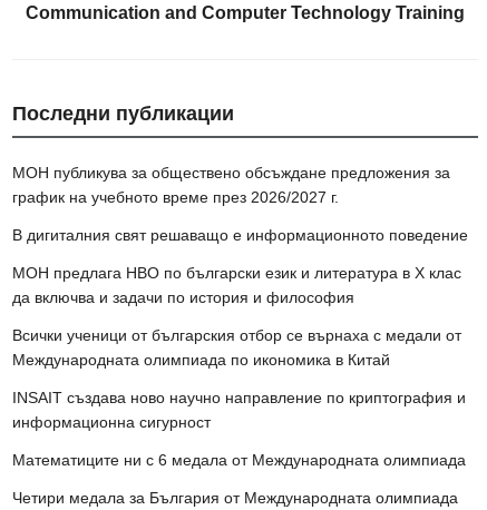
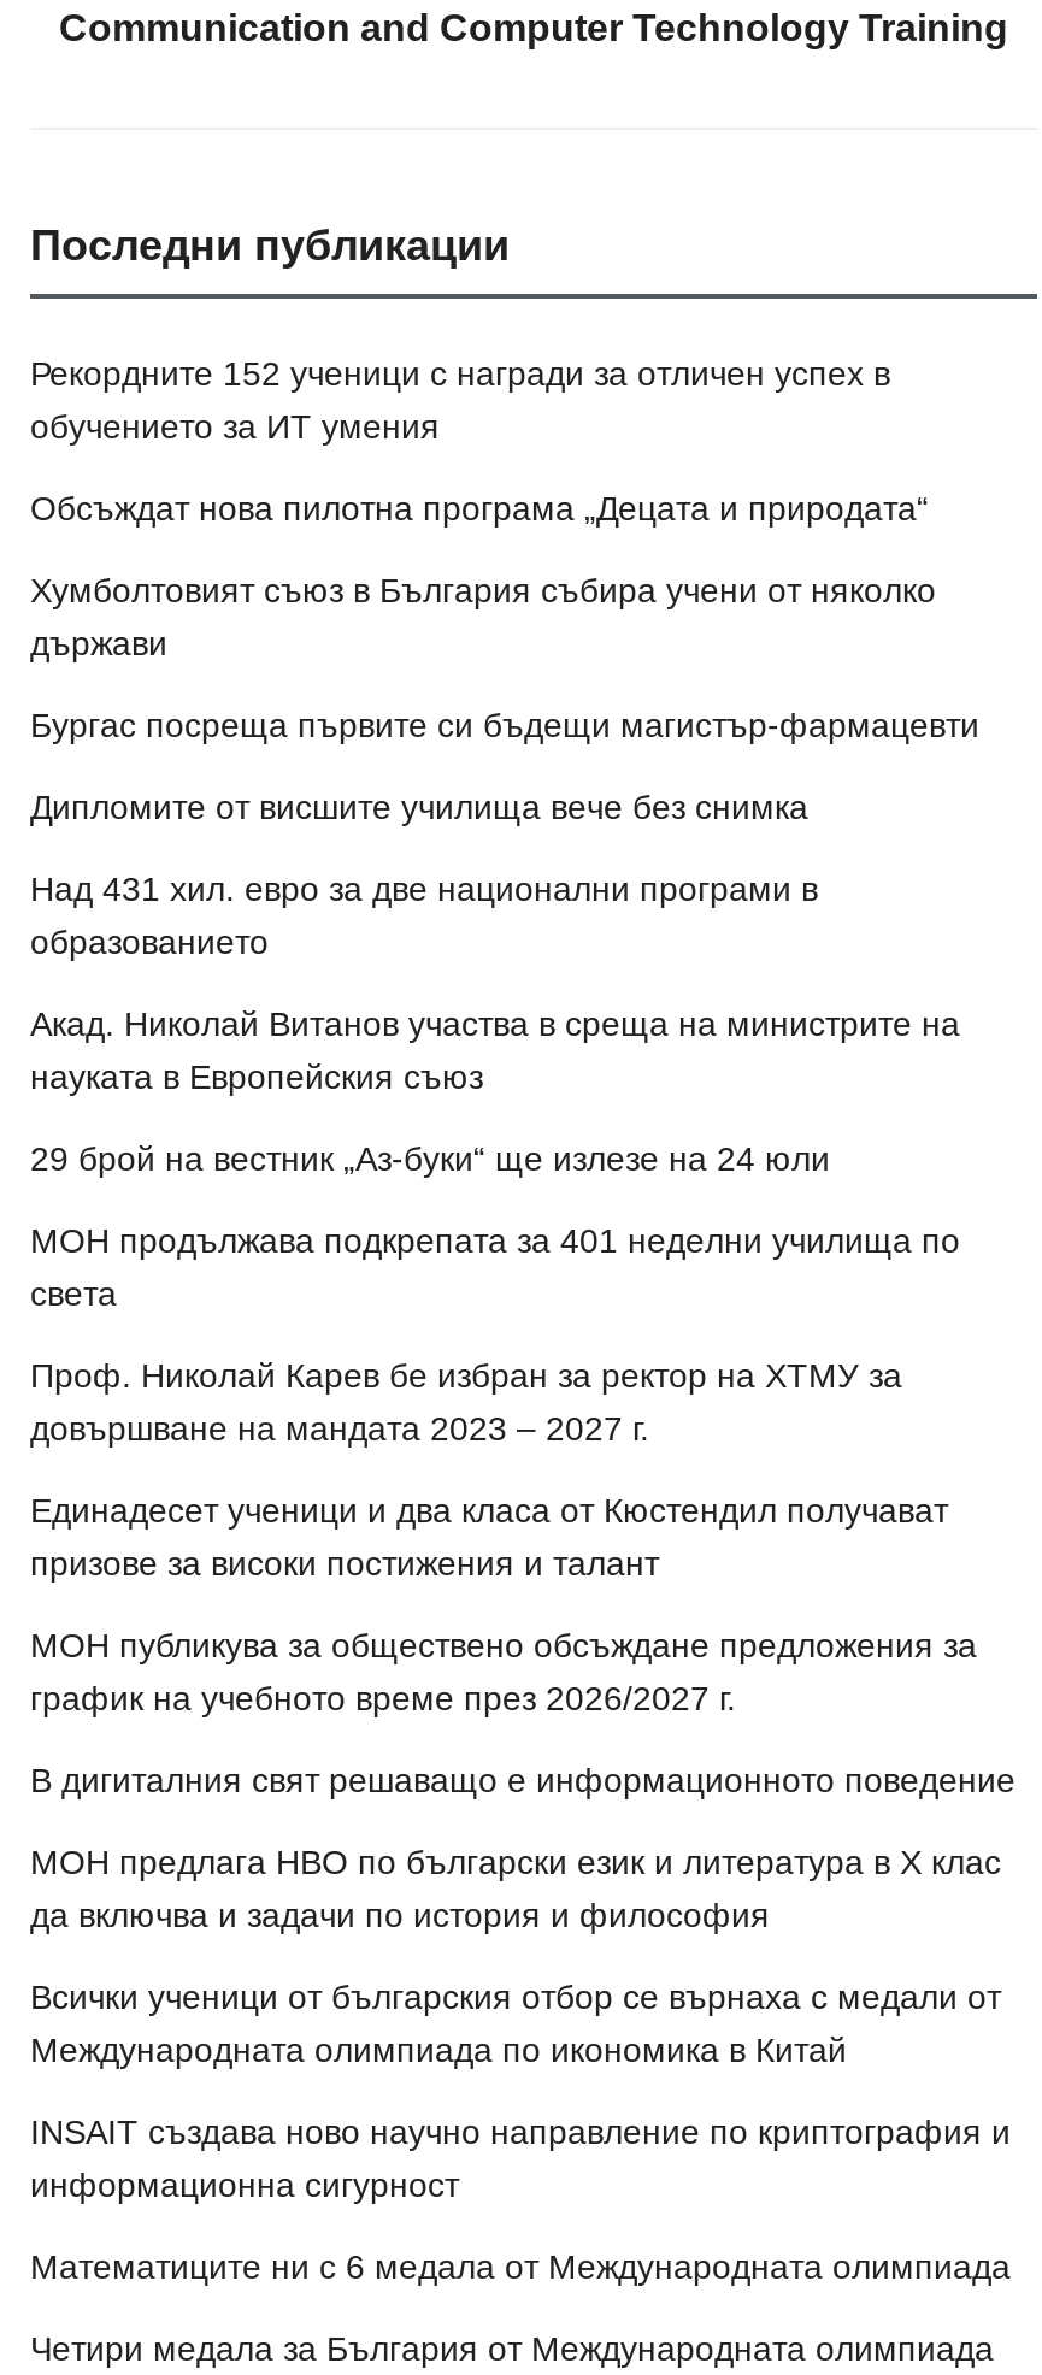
+ Рекордните 152 ученици с награди за отличен успех в
+ обучението за ИТ умения
+ Обсъждат нова пилотна програма „Децата и природата“
+ Хумболтовият съюз в България събира учени от няколко
+ държави
+ Бургас посреща първите си бъдещи магистър-фармацевти
+ Дипломите от висшите училища вече без снимка
+ Над 431 хил. евро за две национални програми в
+ образованието
+ Акад. Николай Витанов участва в среща на министрите на
+ науката в Европейския съюз
+ 29 брой на вестник „Аз-буки“ ще излезе на 24 юли
+ МОН продължава подкрепата за 401 неделни училища по
+ света
+ Проф. Николай Карев бе избран за ректор на ХТМУ за
+ довършване на мандата 2023 – 2027 г.
+ Единадесет ученици и два класа от Кюстендил получават
+ призове за високи постижения и талант
